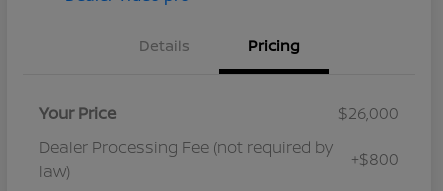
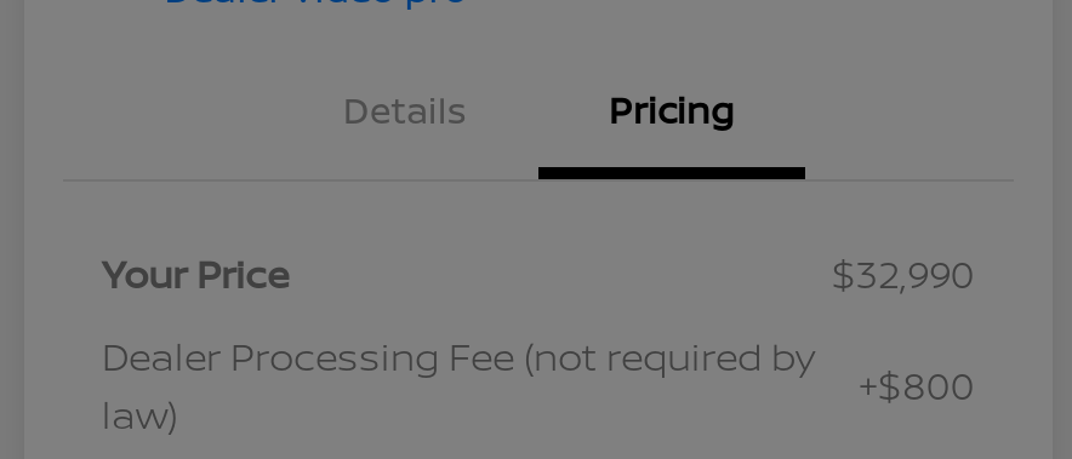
- $26,000
+ $32,990
